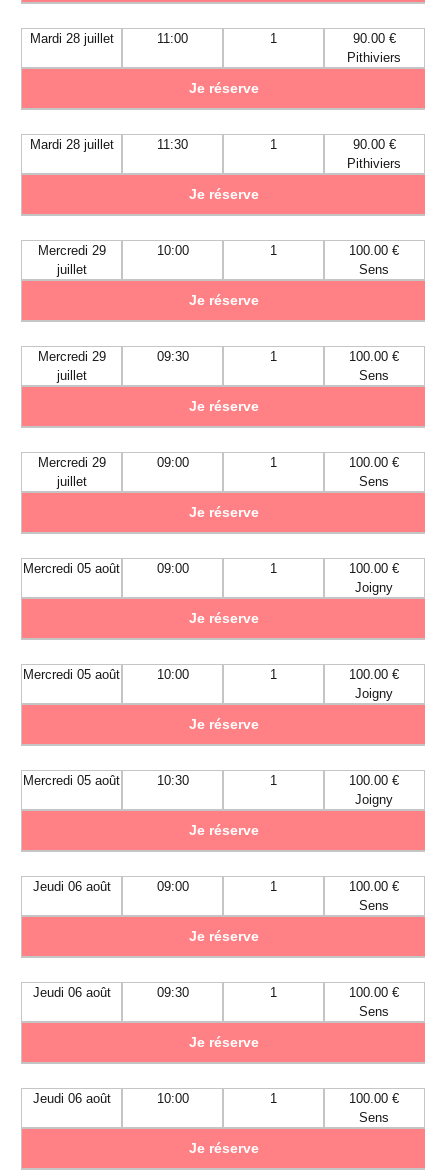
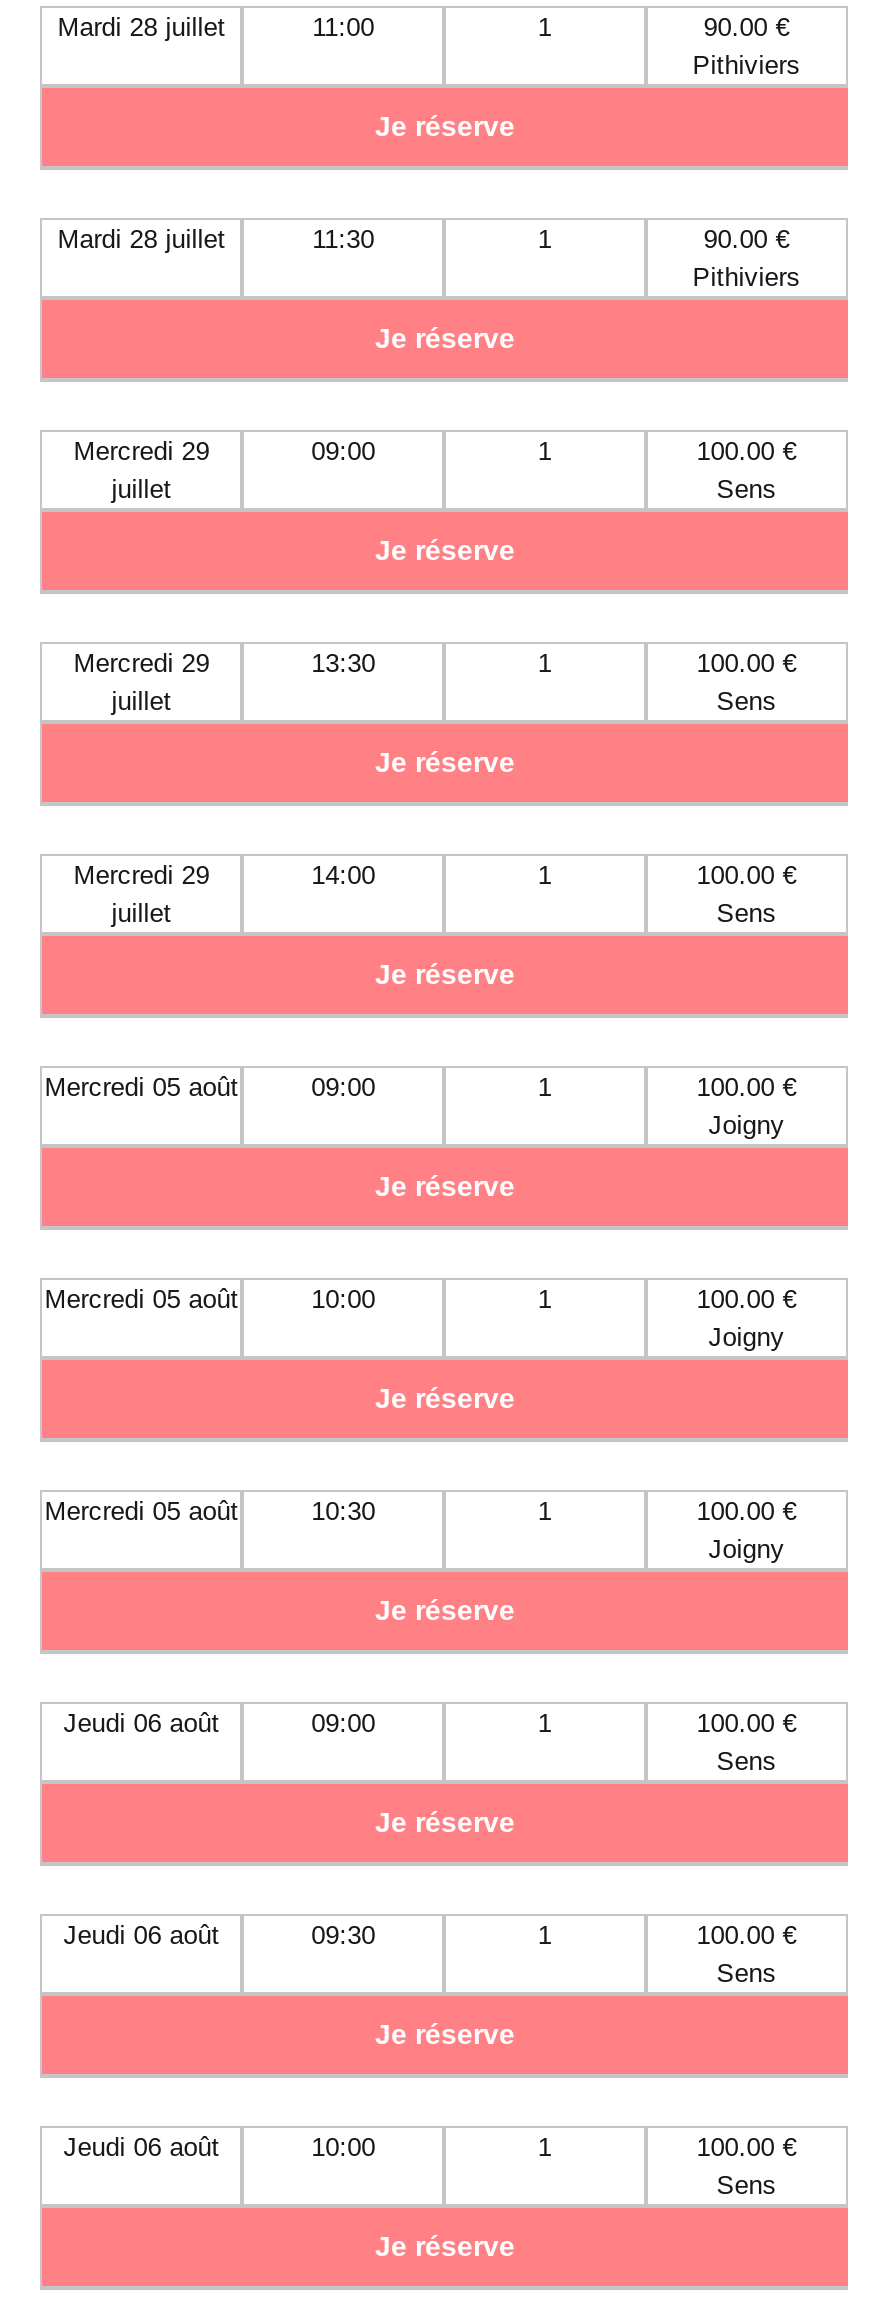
- 10:00
+ 09:00

- 09:30
+ 13:30

- 09:00
+ 14:00
